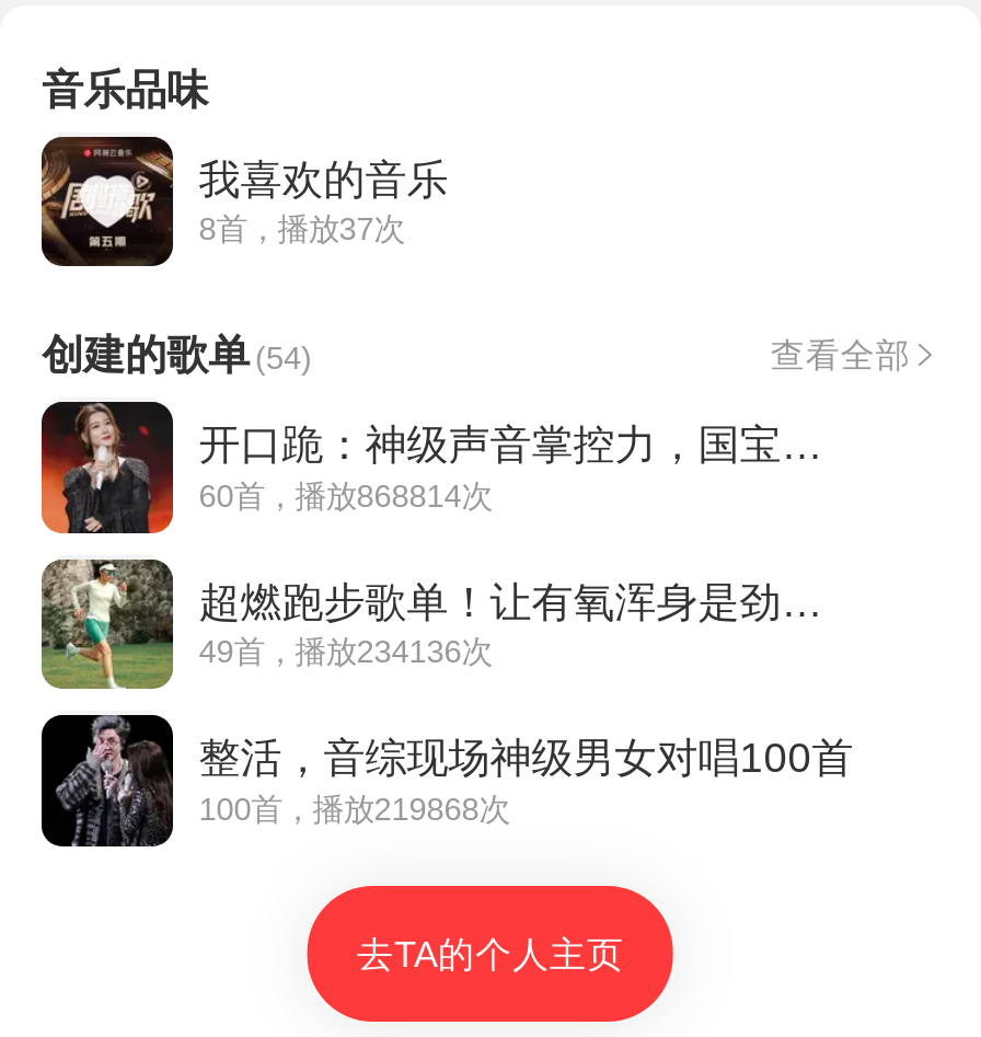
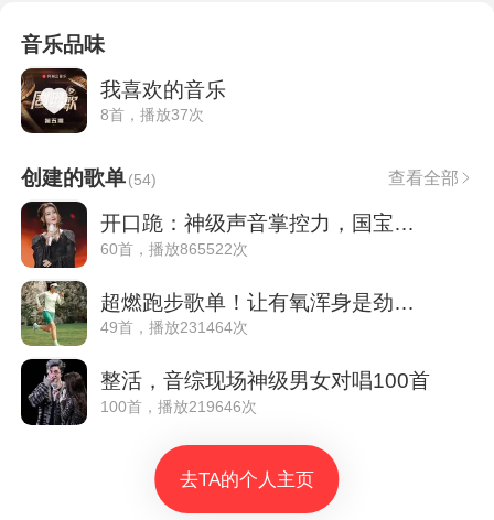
- 60首，播放868814次
+ 60首，播放865522次

- 49首，播放234136次
+ 49首，播放231464次

- 100首，播放219868次
+ 100首，播放219646次
